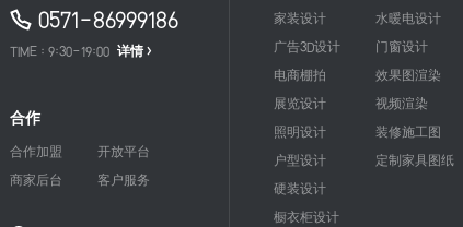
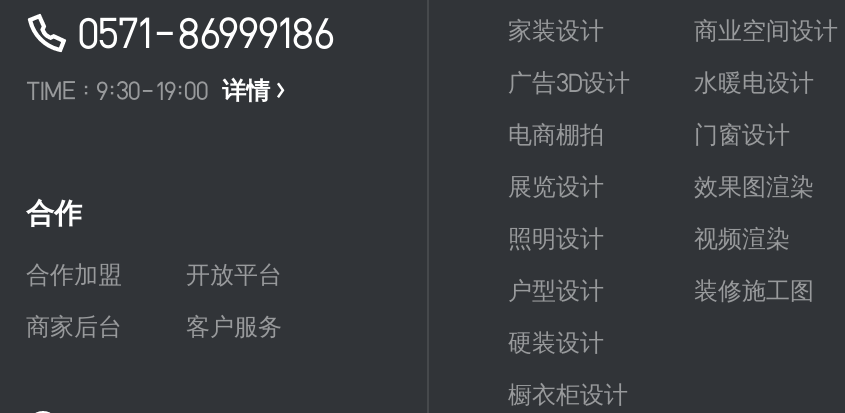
moved down: 水暖电设计 | 门窗设计 | 效果图渲染 | 装修施工图

+ 商业空间设计

- 定制家具图纸
